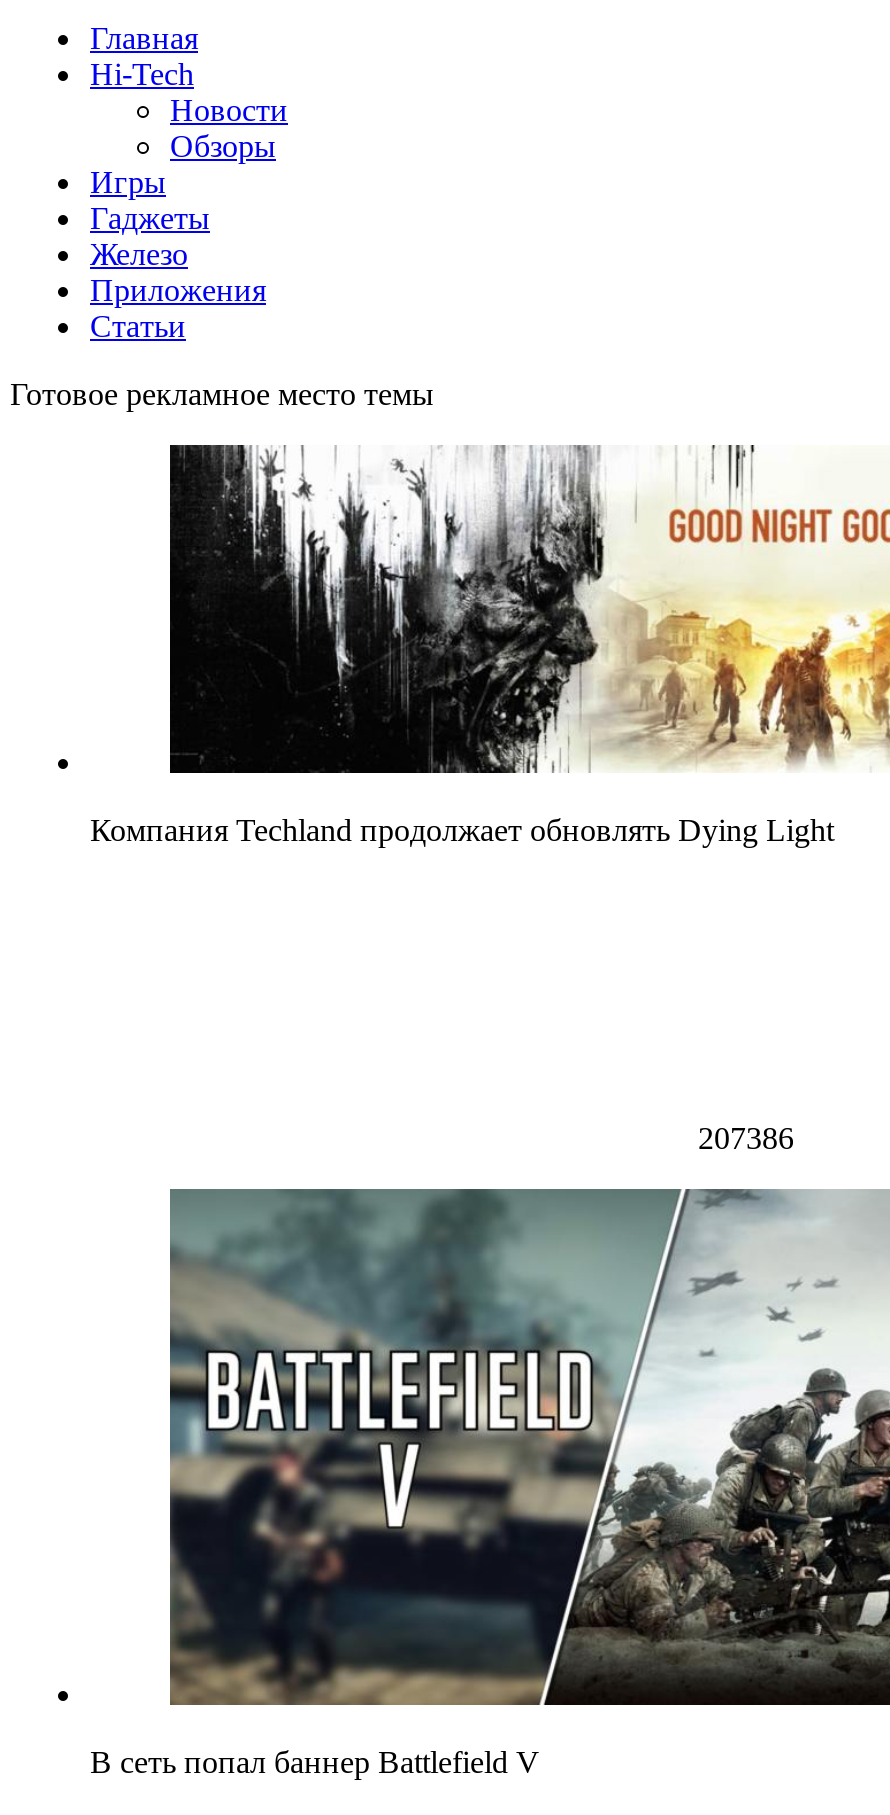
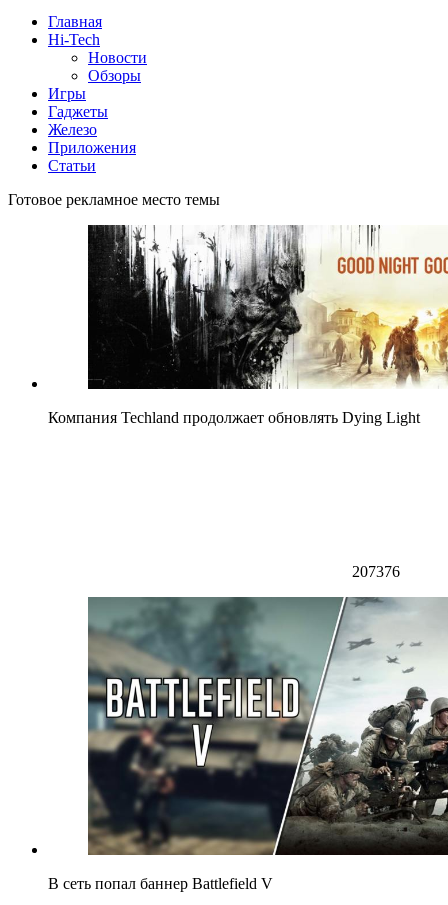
- 207386
+ 207376
